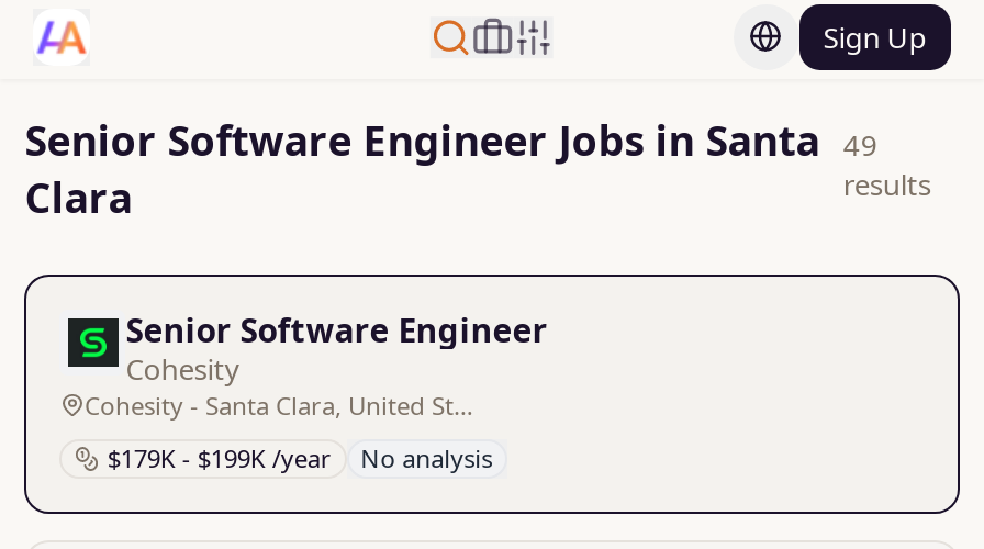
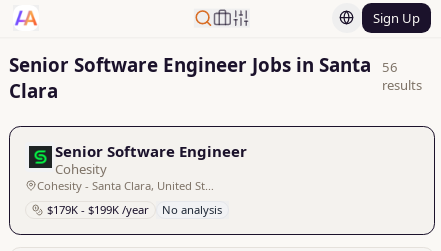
- Senior Software Engineer Jobs in Santa 49
+ Senior Software Engineer Jobs in Santa 56
